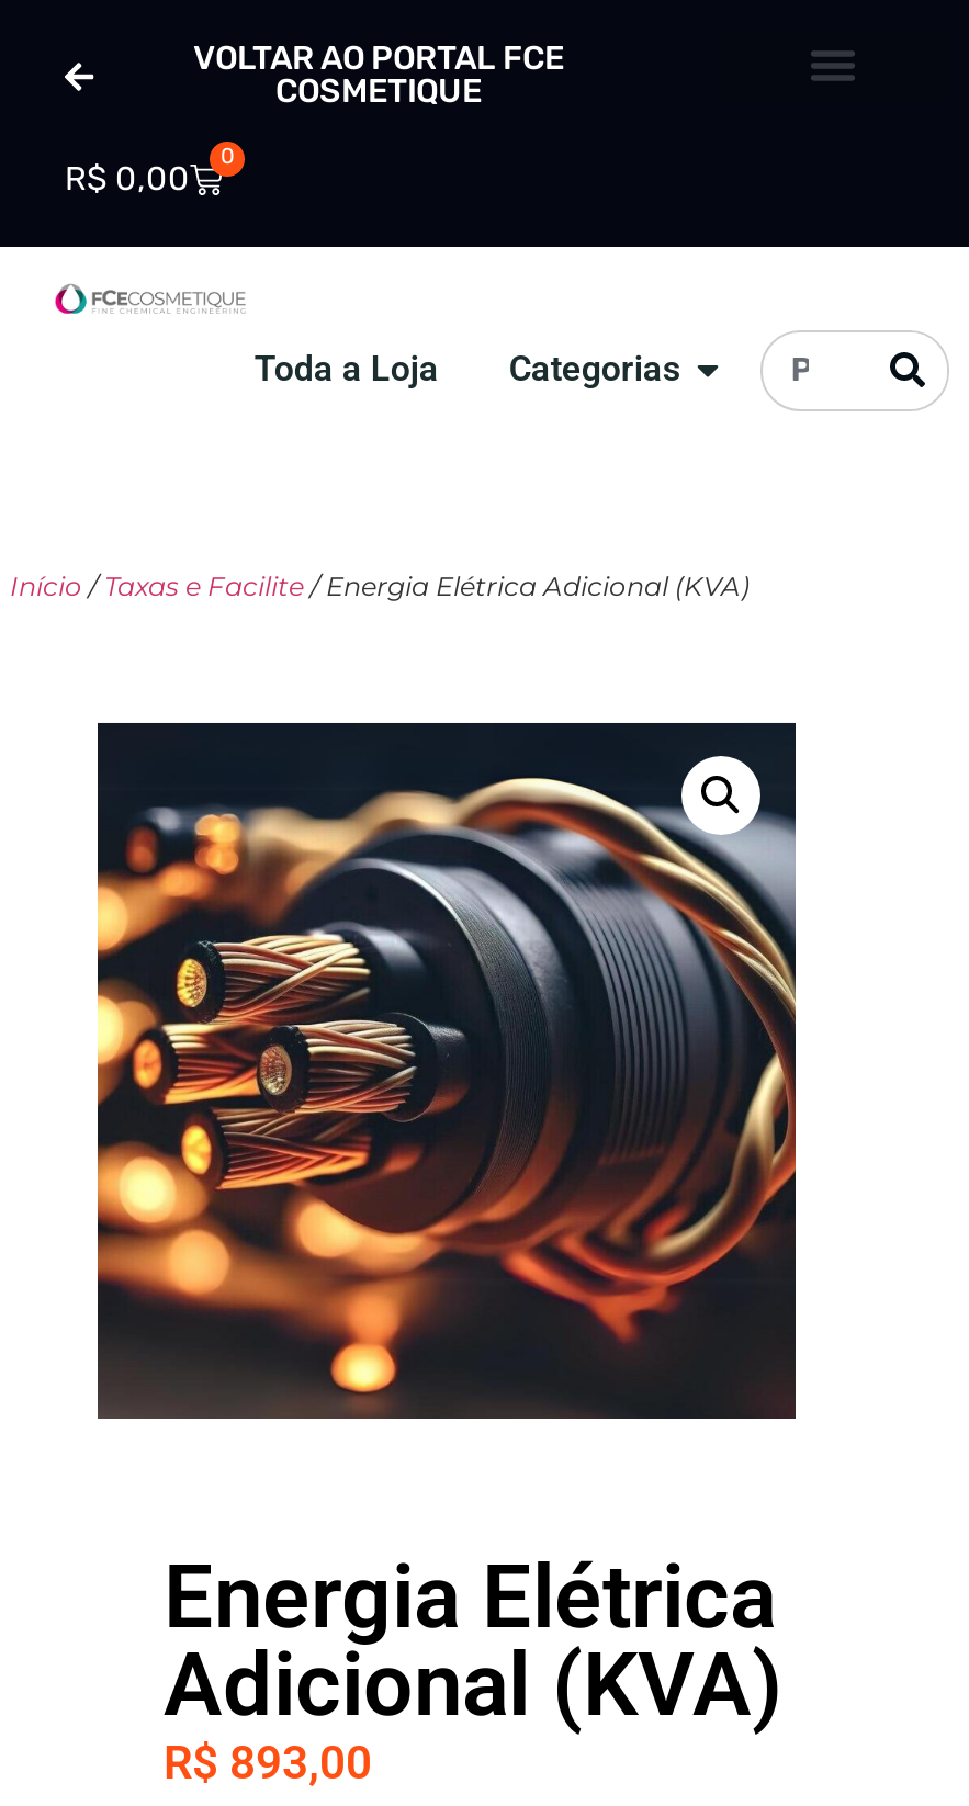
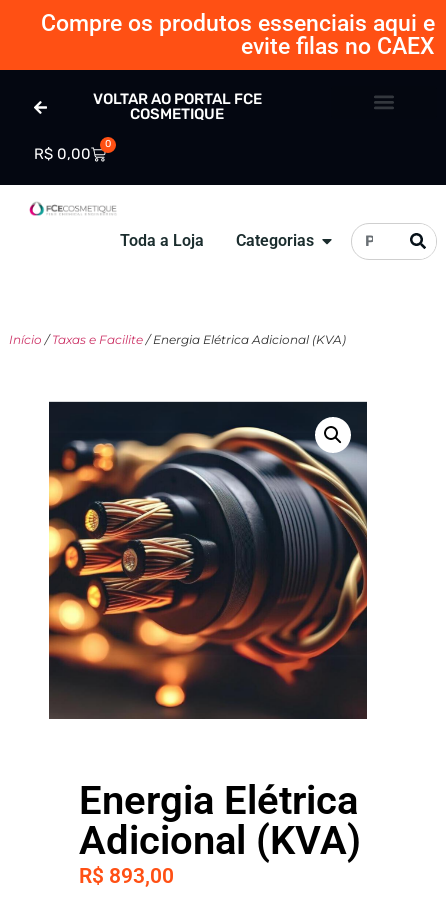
+ Compre os produtos essenciais aqui e
+ evite filas no CAEX
